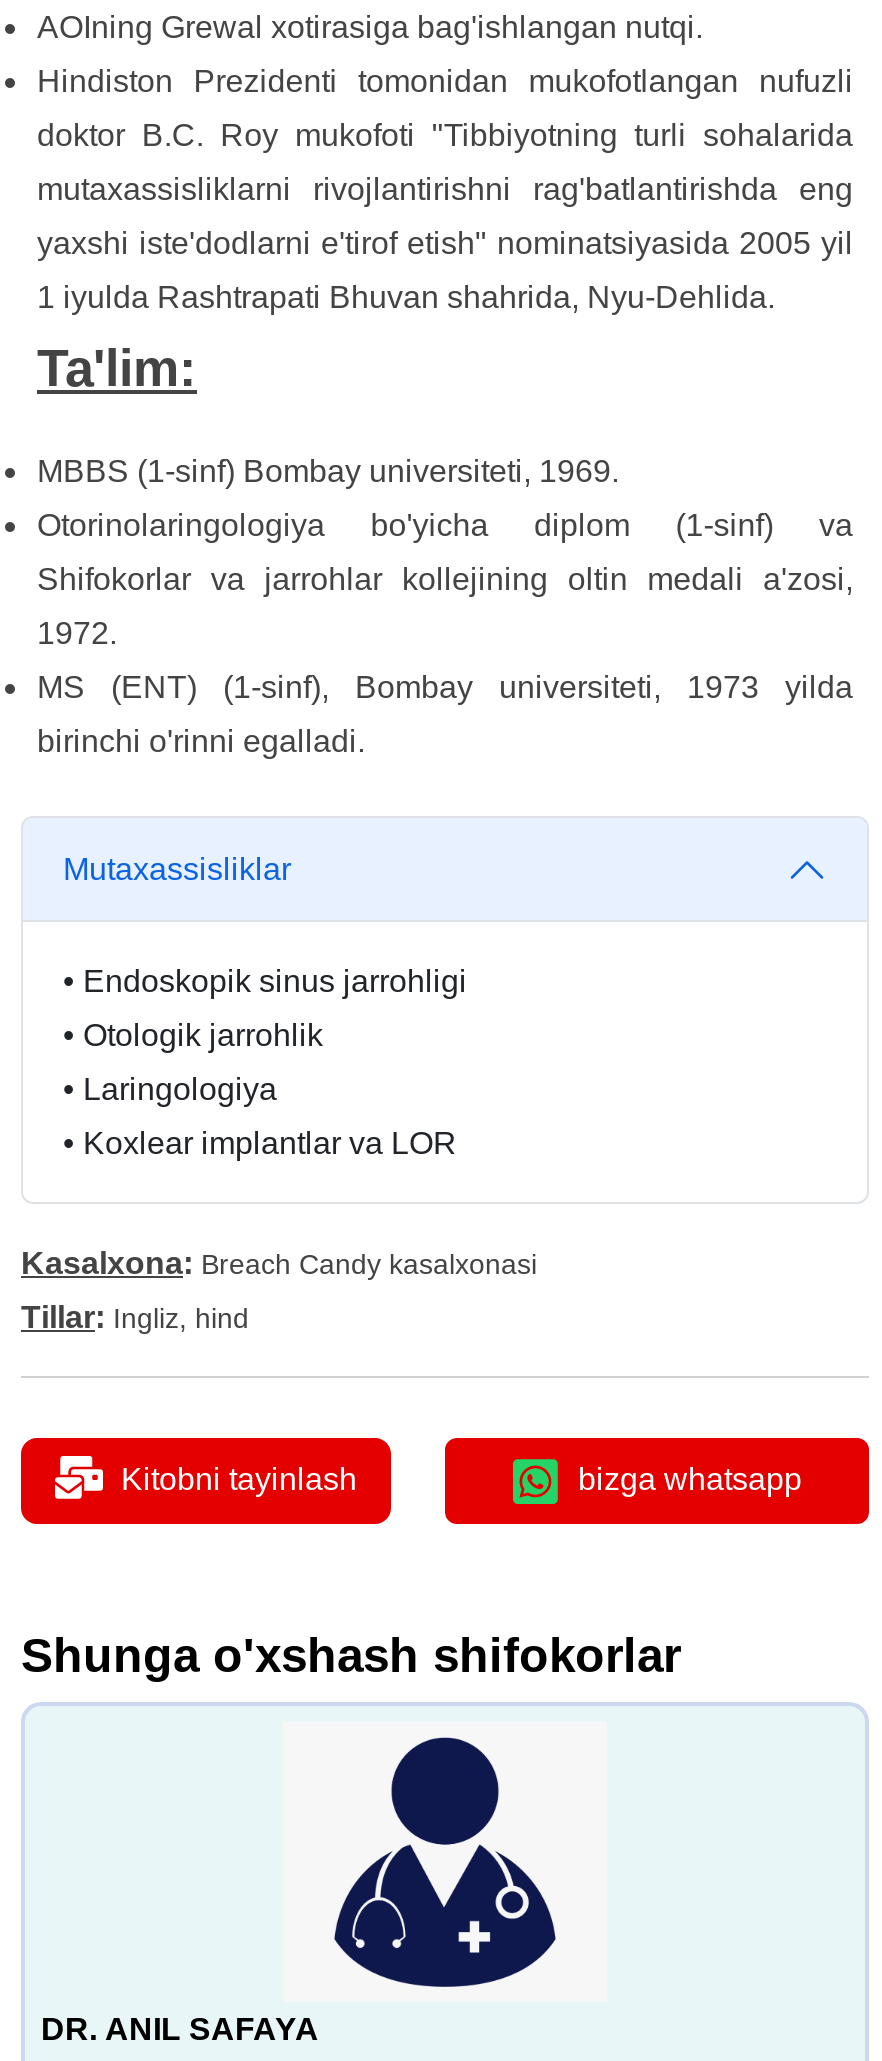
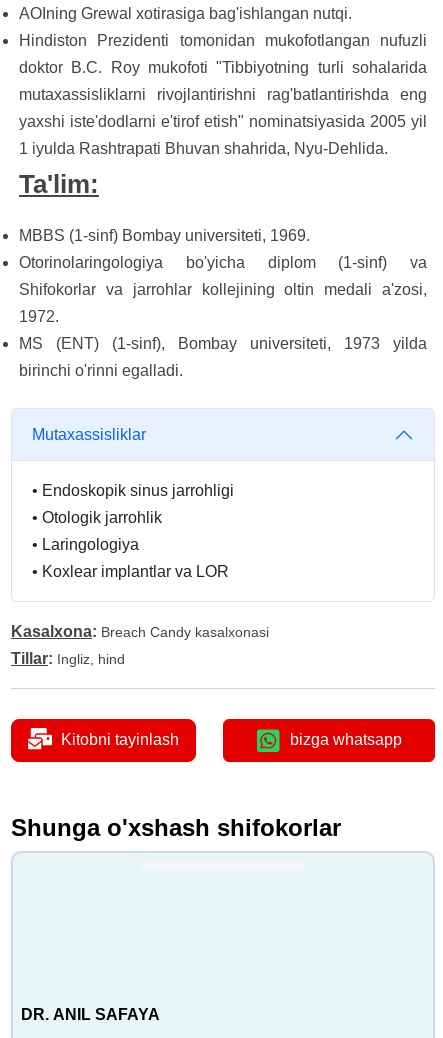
- [image]
